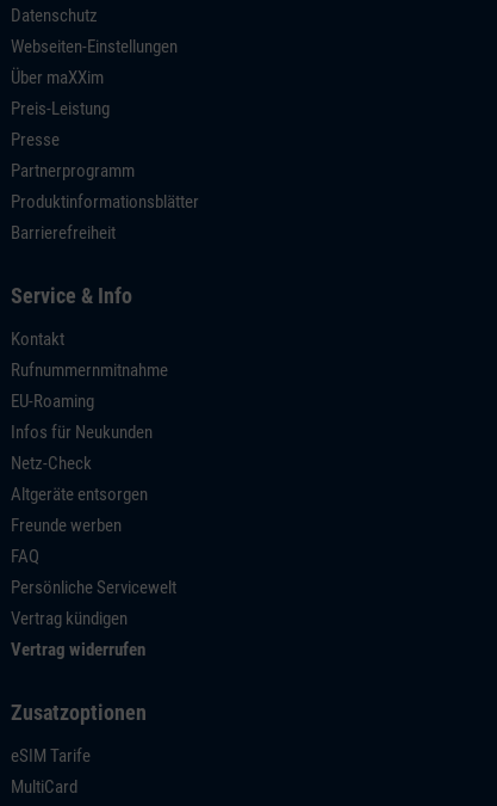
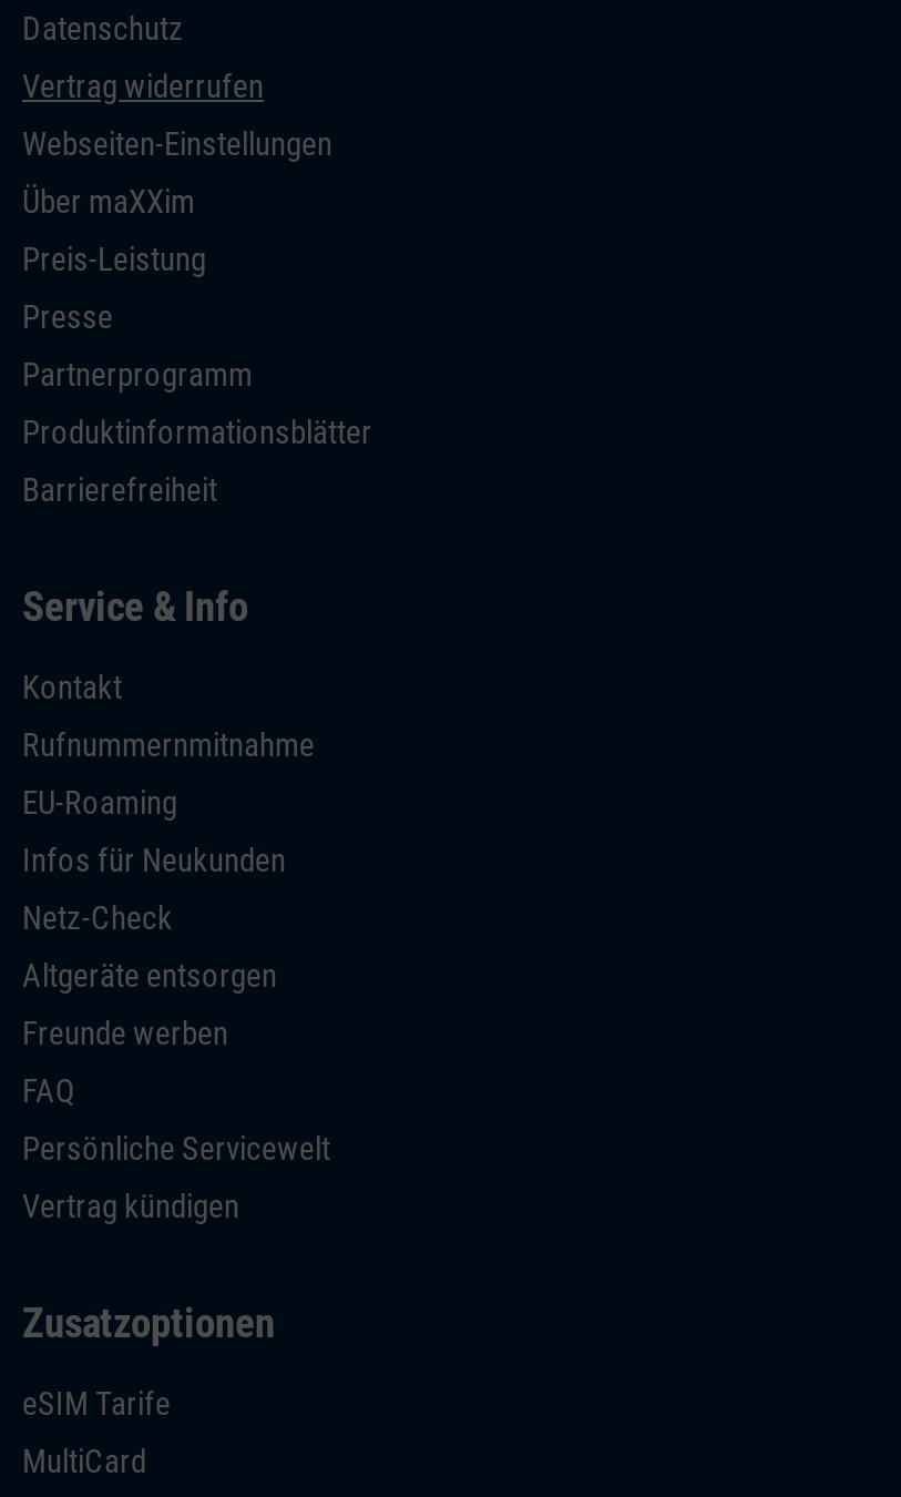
moved down: Webseiten-Einstellungen | Über maXXim | Preis-Leistung | ... | Persönliche Servicewelt | Vertrag kündigen

moved up: Vertrag widerrufen
